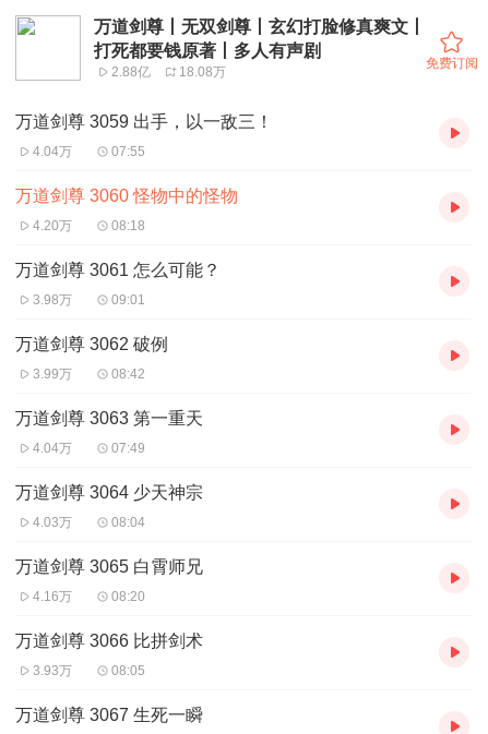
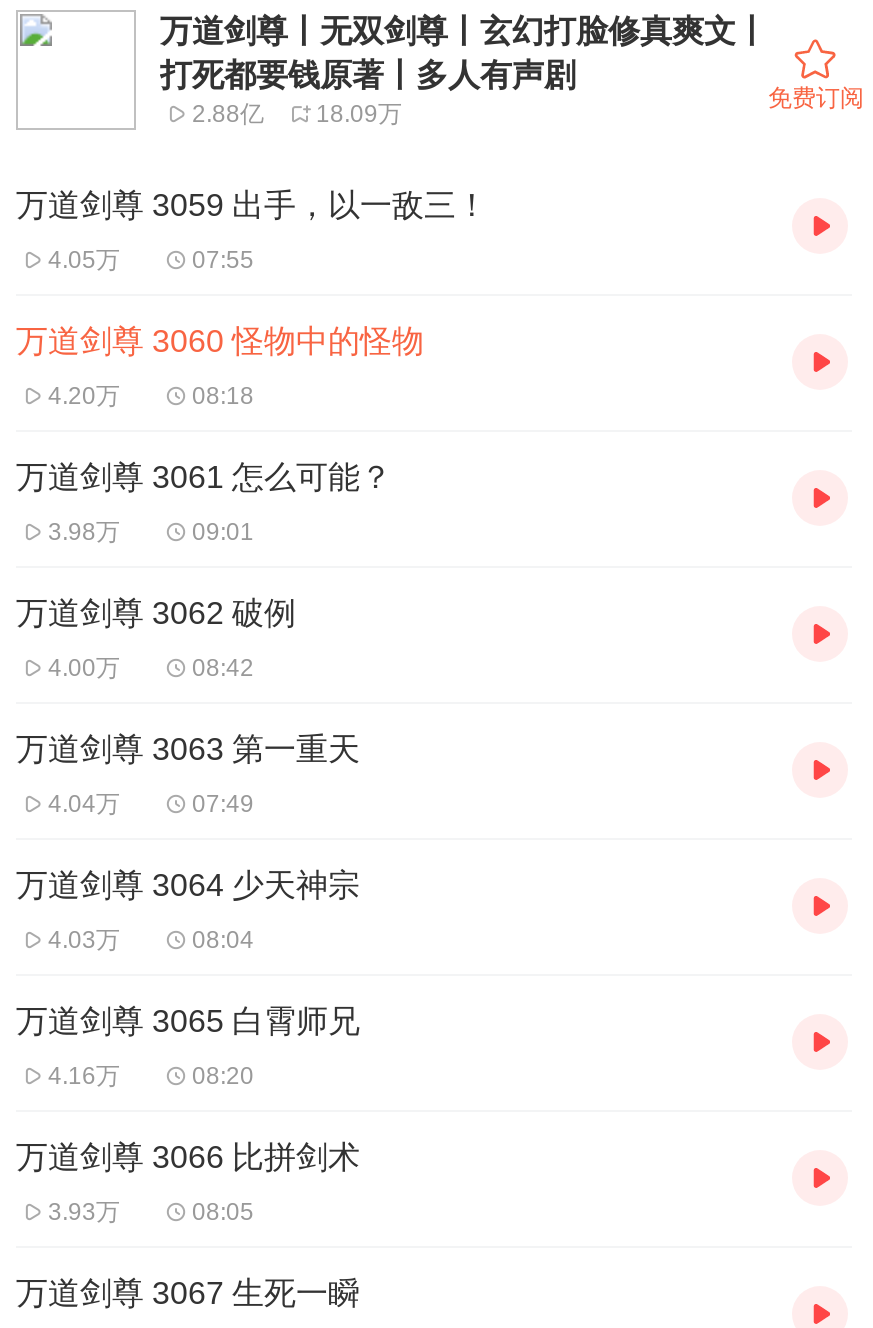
- 2.88亿 18.08万
+ 2.88亿 18.09万

- 4.04万
+ 4.05万

- 3.99万
+ 4.00万
